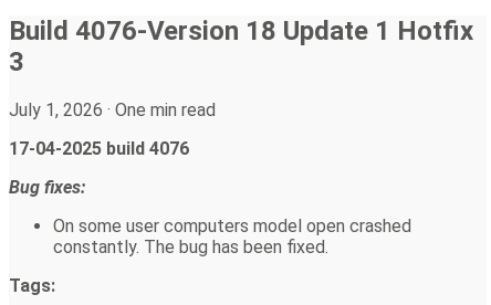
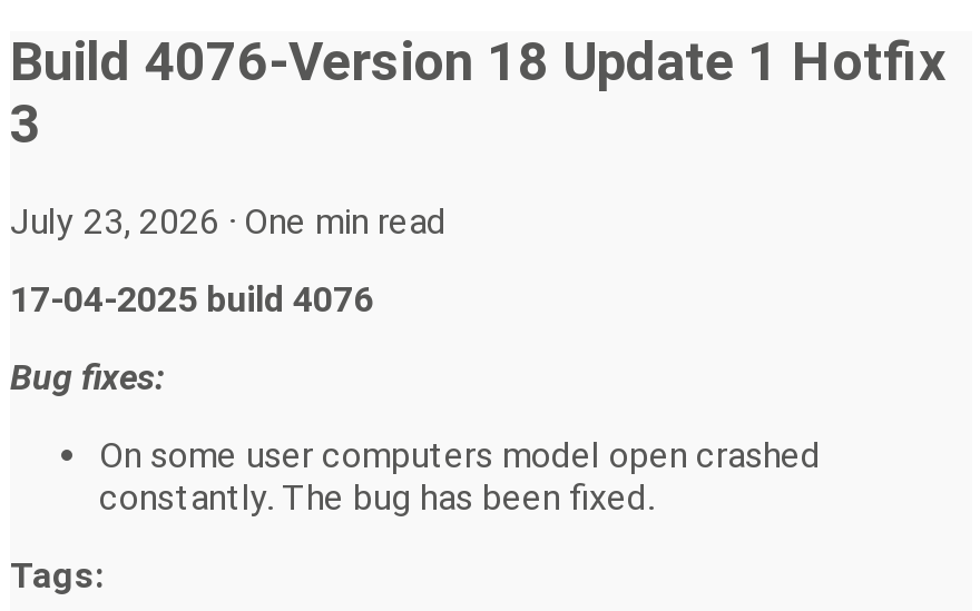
- July 1, 2026 · One min read
+ July 23, 2026 · One min read
